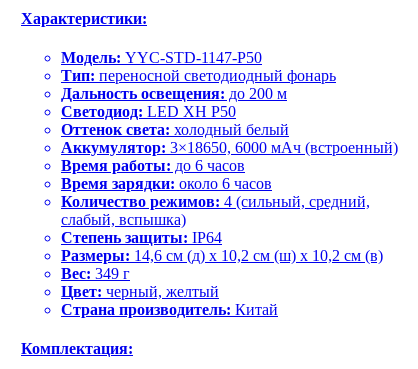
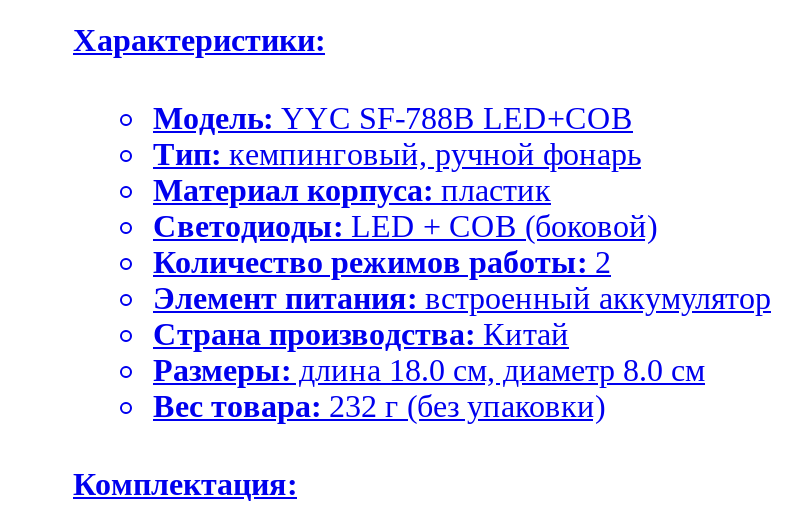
- Модель: YYC-STD-1147-P50
- Тип: переносной светодиодный фонарь
- Дальность освещения: до 200 м
- Светодиод: LED XH P50
- Оттенок света: холодный белый
- Аккумулятор: 3×18650, 6000 мАч (встроенный)
- Время работы: до 6 часов
- Время зарядки: около 6 часов
- Количество режимов: 4 (сильный, средний,
- слабый, вспышка)
- Степень защиты: IP64
- Размеры: 14,6 см (д) x 10,2 см (ш) x 10,2 см (в)
- Вес: 349 г
- Цвет: черный, желтый
- Страна производитель: Китай
+ Модель: YYC SF-788B LED+COB
+ Тип: кемпинговый, ручной фонарь
+ Материал корпуса:пластик
+ Светодиоды:LED + COB (боковой)
+ Количество режимов работы: 2
+ Элемент питания: встроенный аккумулятор
+ Страна производства: Китай
+ Размеры: длина 18.0 см, диаметр 8.0 см
+ Вес товара: 232 г (без упаковки)
